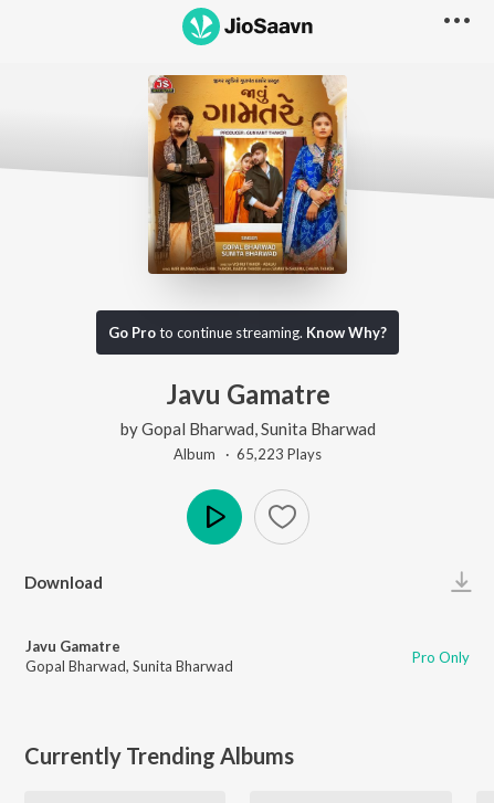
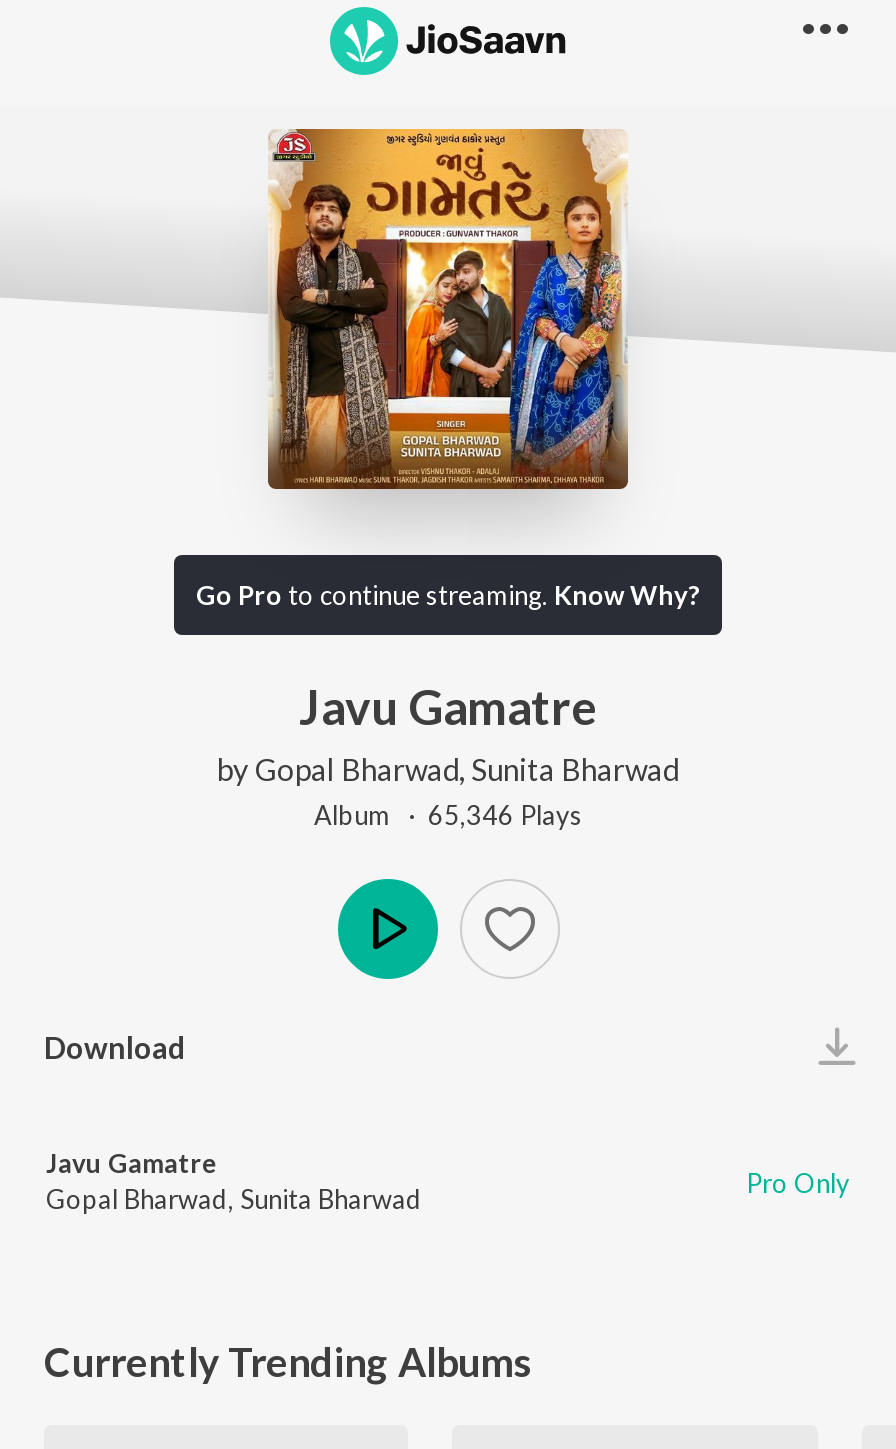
- Album · 65,223 Plays
+ Album · 65,346 Plays
